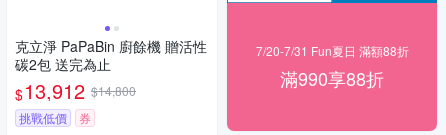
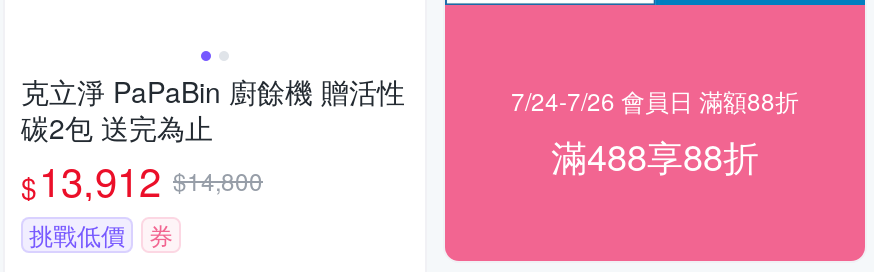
- 7/20-7/31 Fun夏日 滿額88折
+ 7/24-7/26 會員日 滿額88折

- 滿990享88折
+ 滿488享88折
